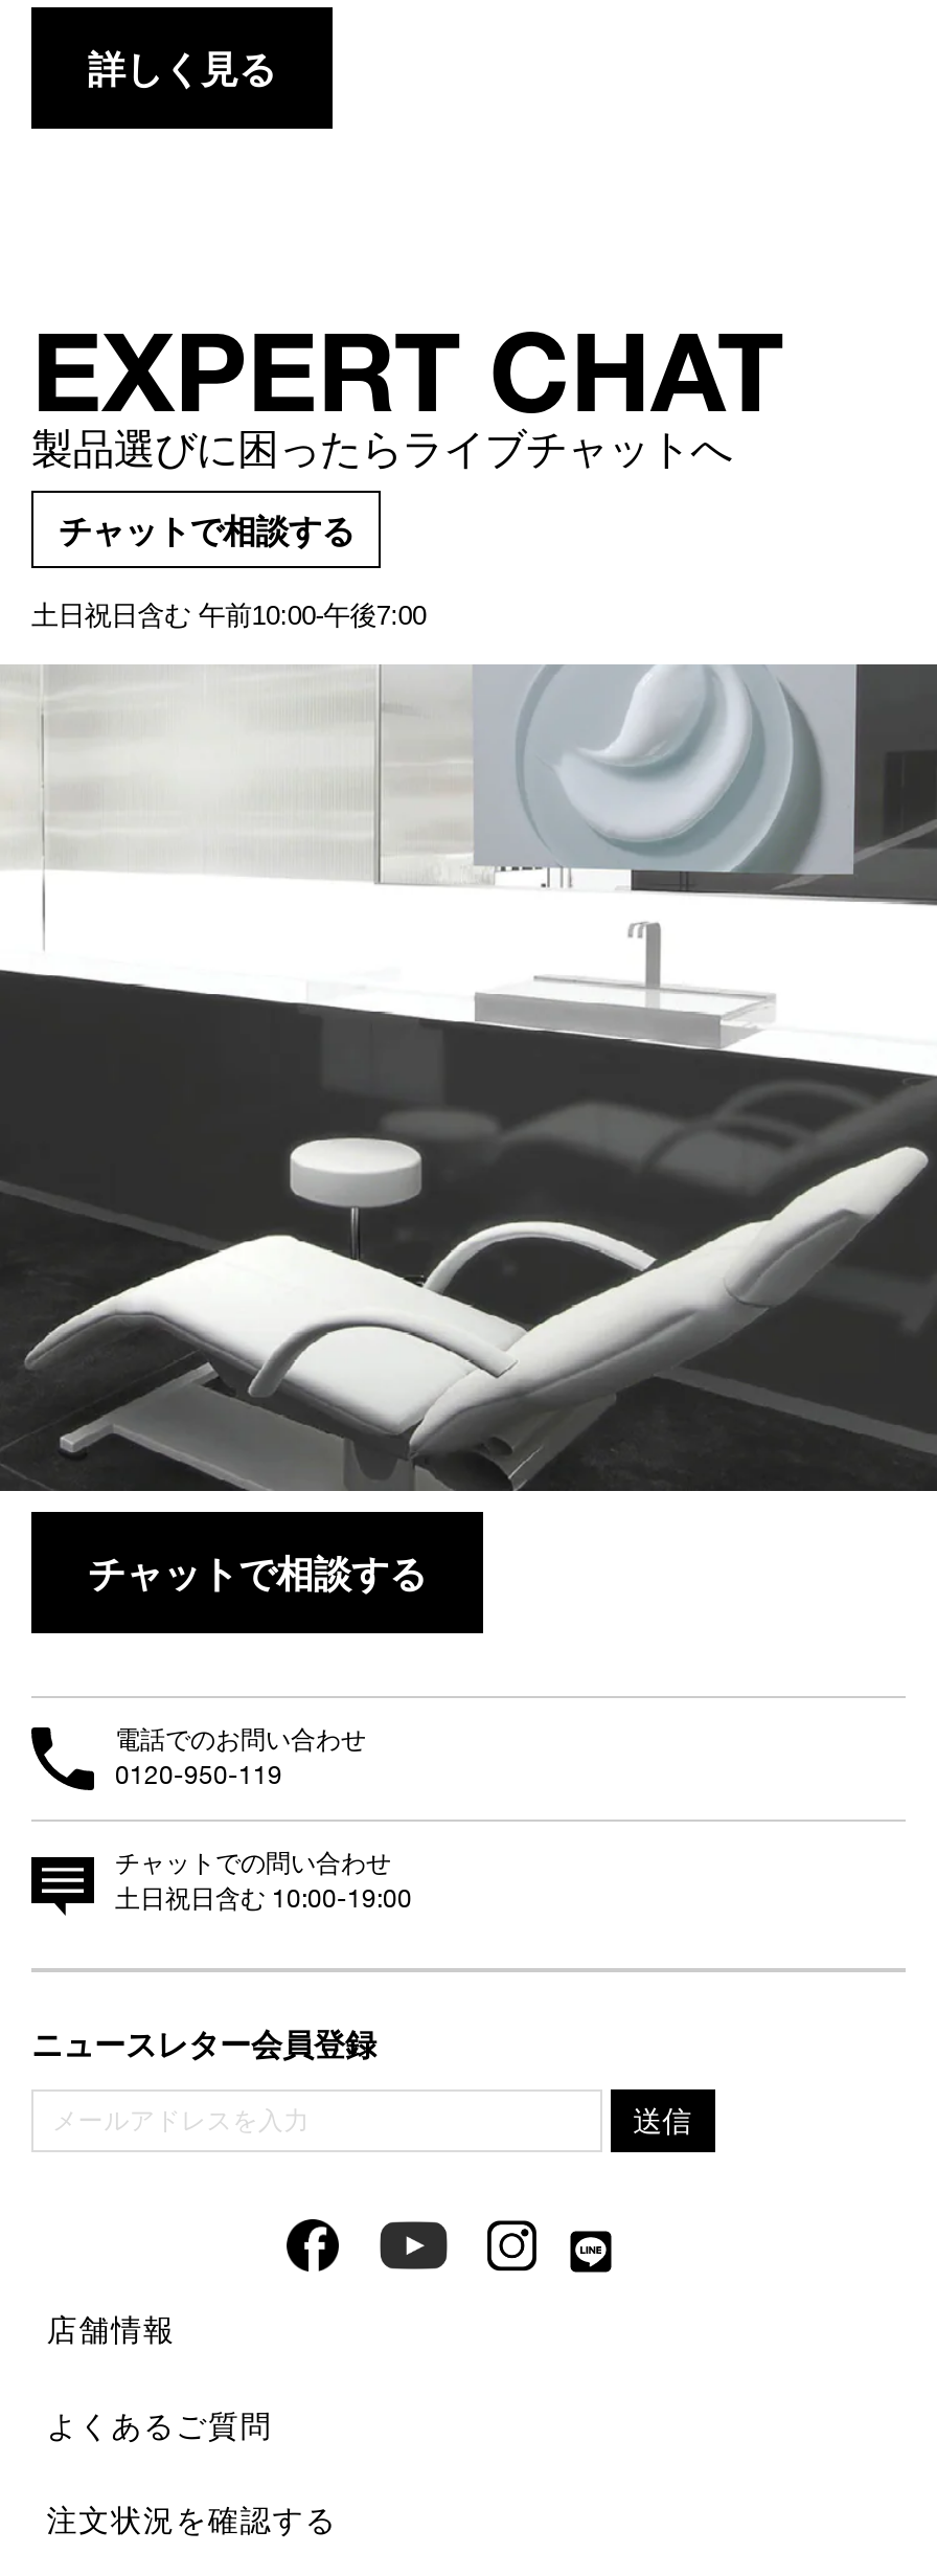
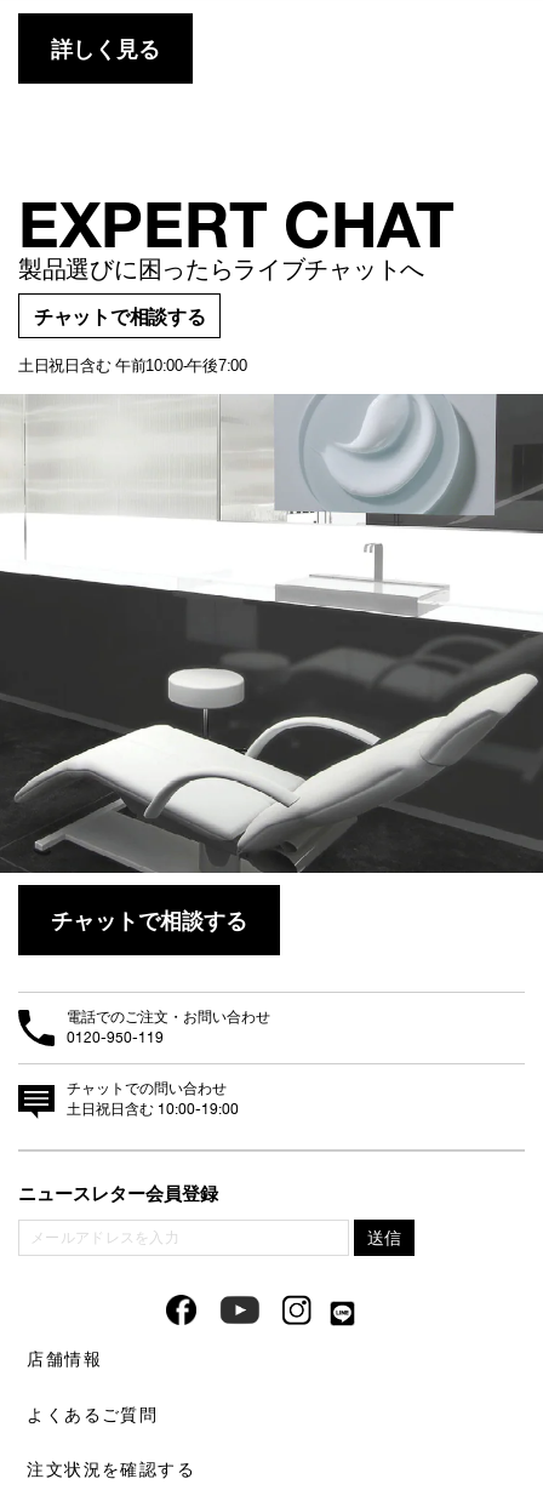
- 電話でのお問い合わせ
+ 電話でのご注文・お問い合わせ
